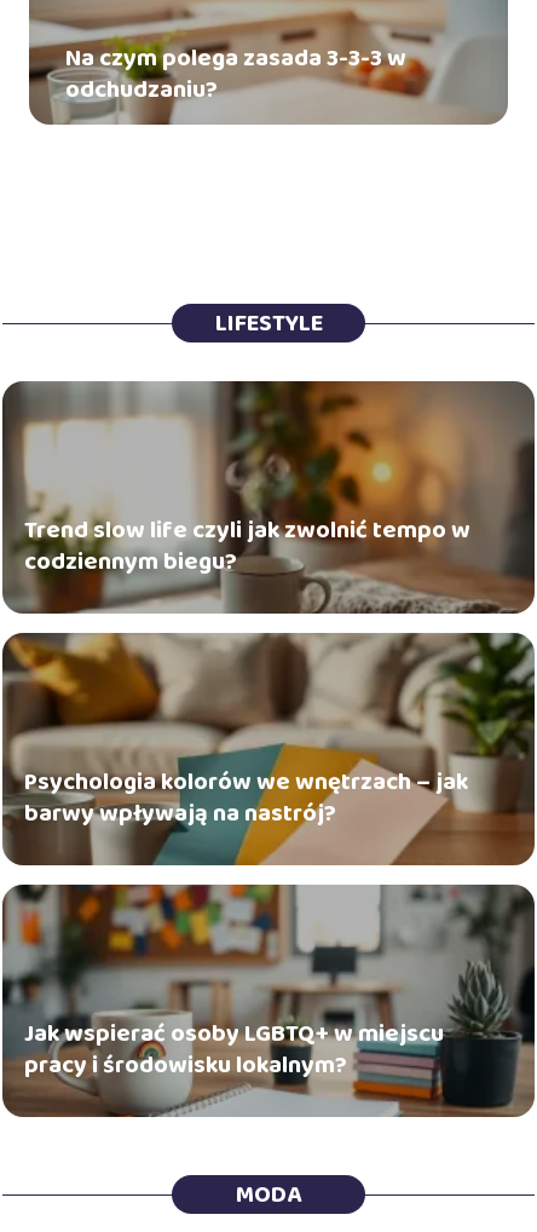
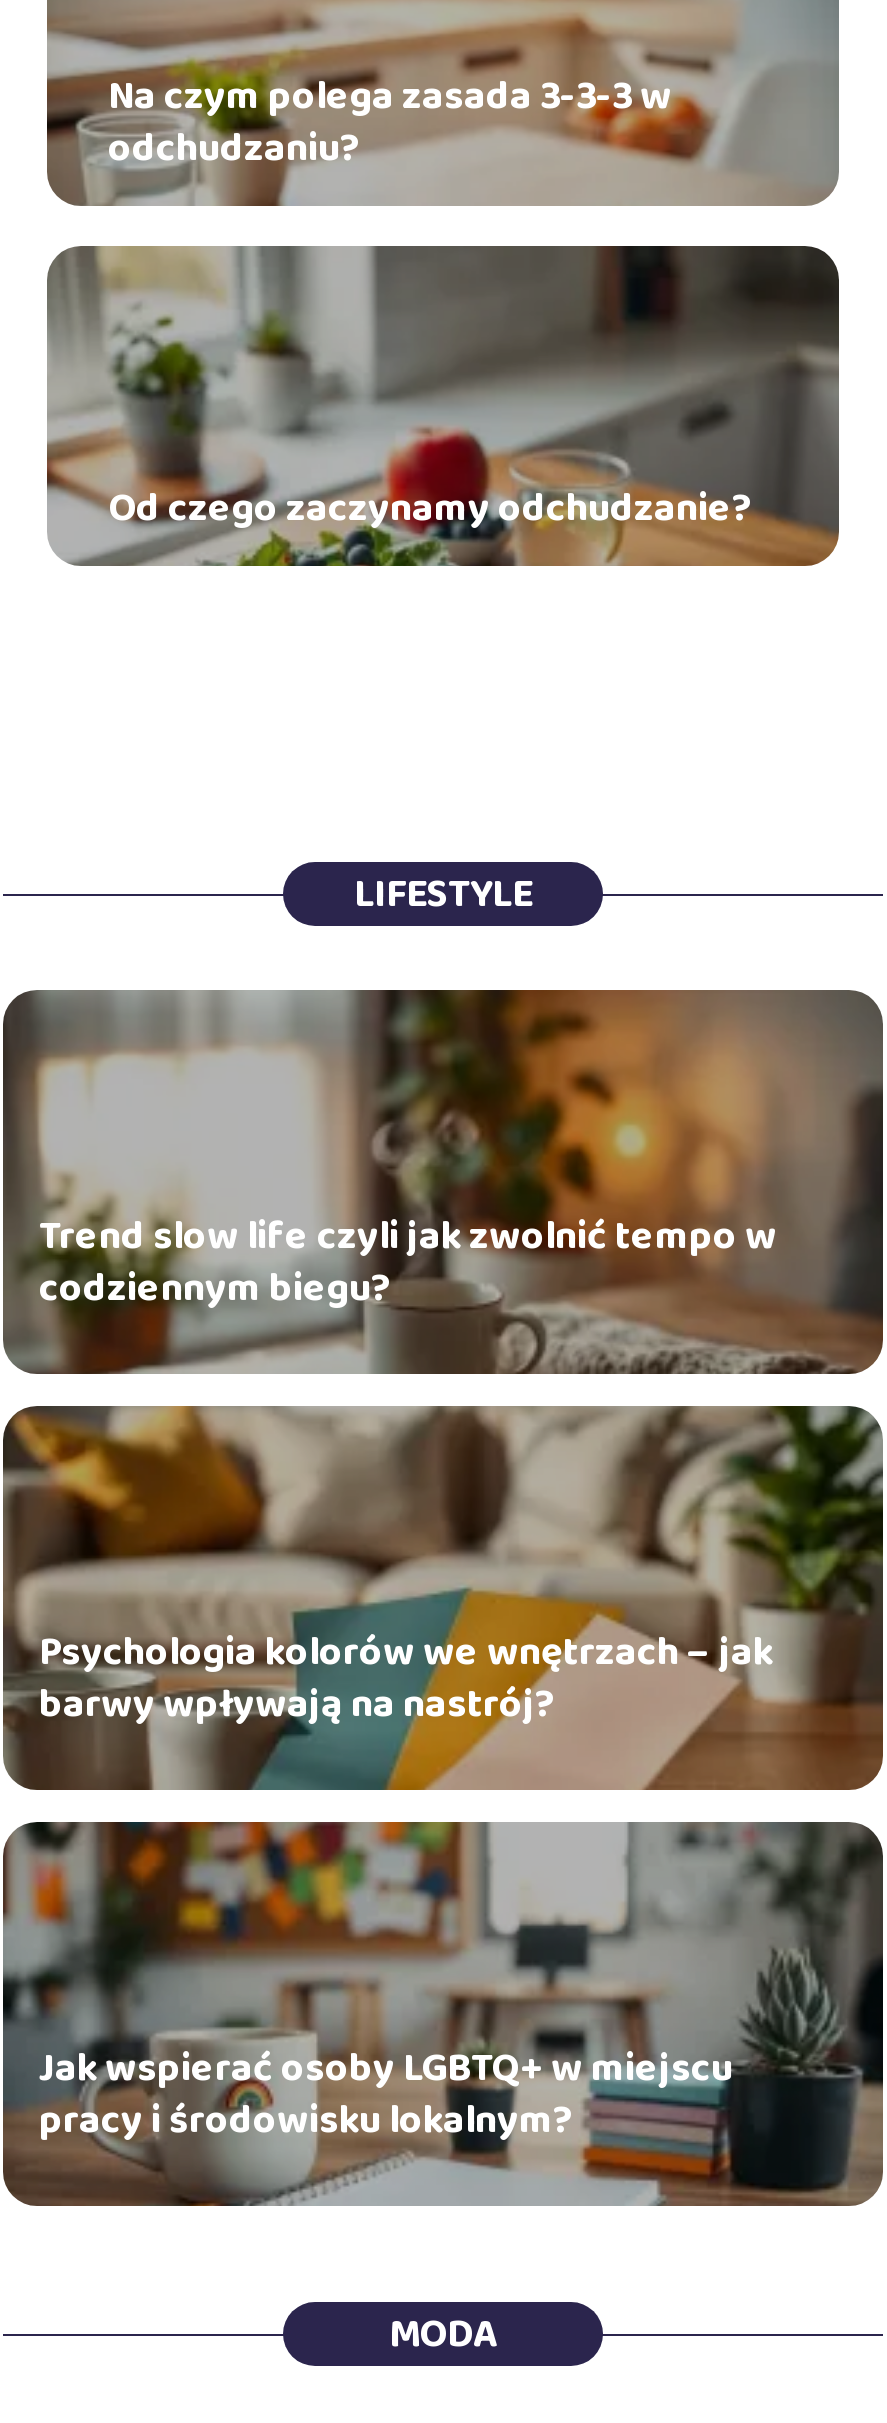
+ [image]
+ Od czego zaczynamy odchudzanie?
